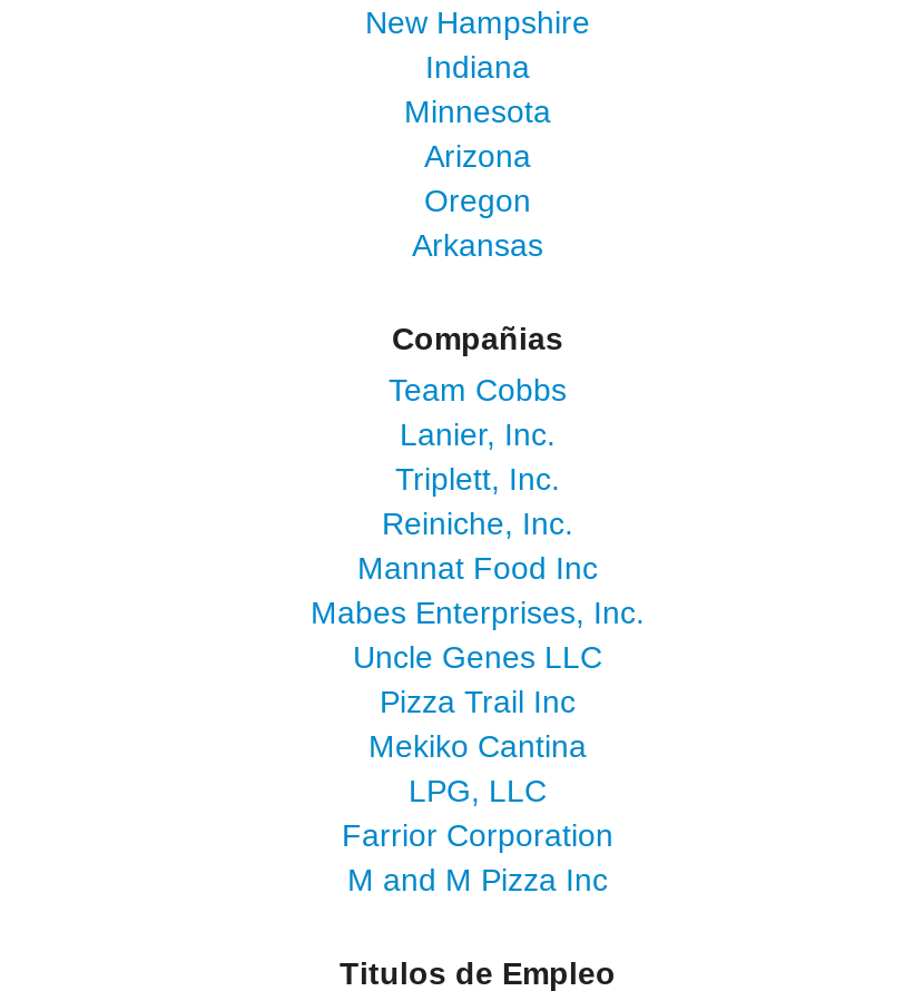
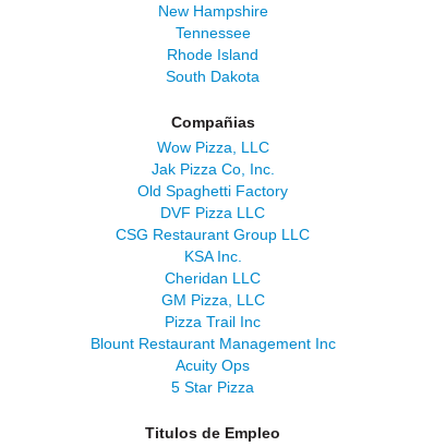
- Indiana
- Minnesota
- Arizona
- Oregon
- Arkansas
+ Tennessee
+ Rhode Island
+ South Dakota

- Team Cobbs
- Lanier, Inc.
- Triplett, Inc.
- Reiniche, Inc.
- Mannat Food Inc
- Mabes Enterprises, Inc.
- Uncle Genes LLC
+ Wow Pizza, LLC
+ Jak Pizza Co, Inc.
+ Old Spaghetti Factory
+ DVF Pizza LLC
+ CSG Restaurant Group LLC
+ KSA Inc.
+ Cheridan LLC
+ GM Pizza, LLC

- Mekiko Cantina
- LPG, LLC
- Farrior Corporation
- M and M Pizza Inc
+ Blount Restaurant Management Inc
+ Acuity Ops
+ 5 Star Pizza
